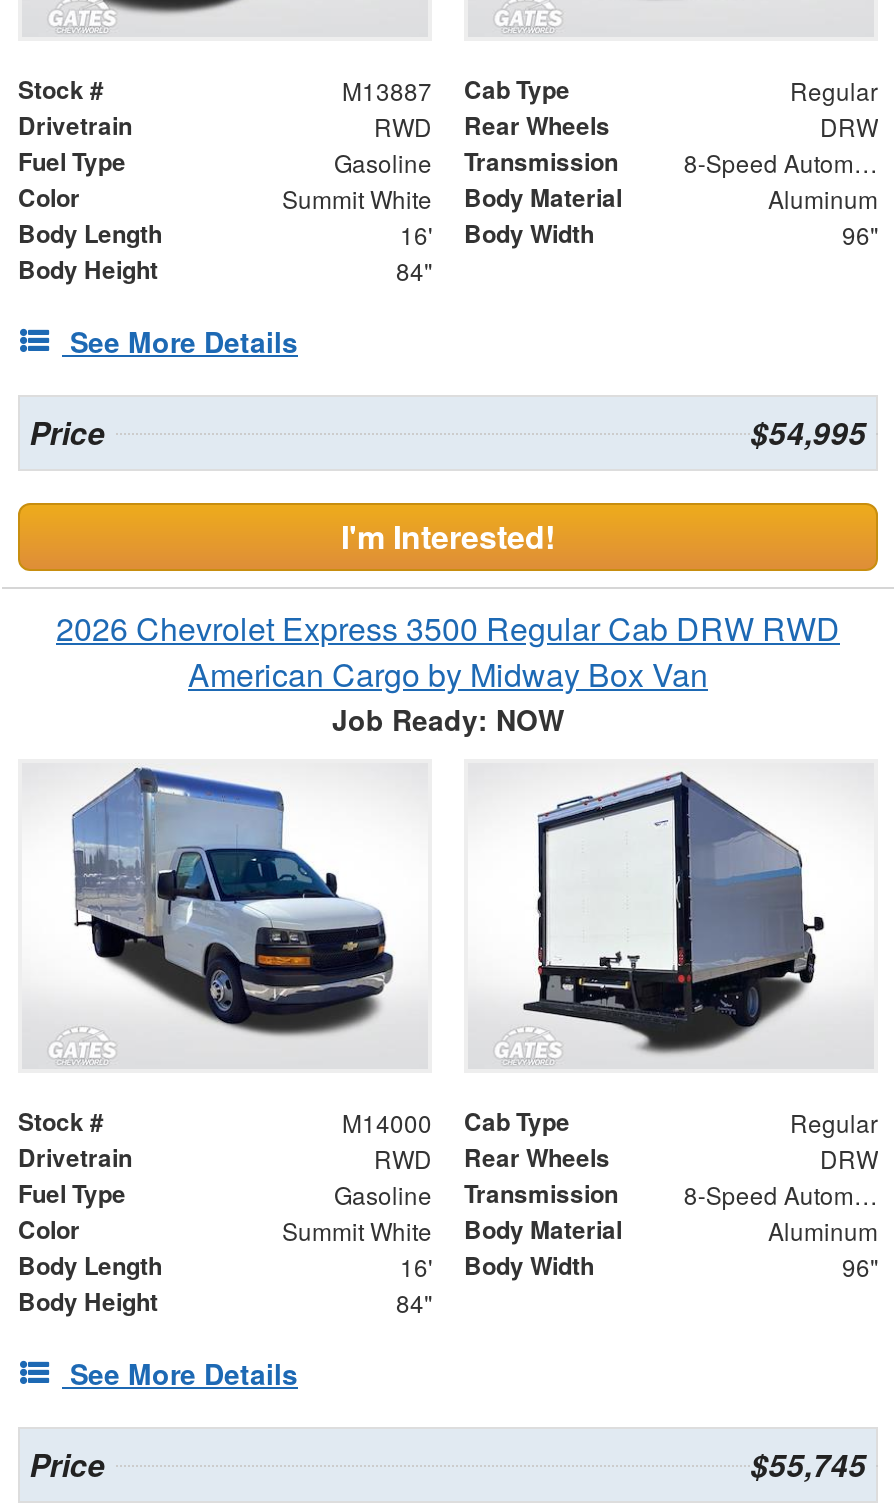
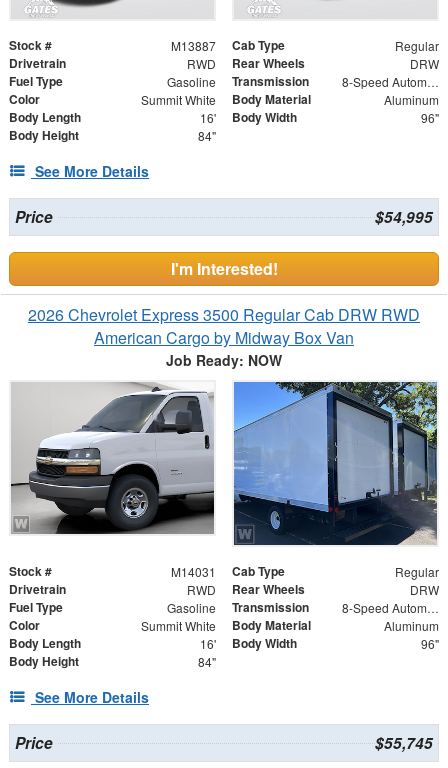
- [image]
- M14000 Cab Type
+ [image]
+ M14031 Cab Type

- [image]
+ [image]
